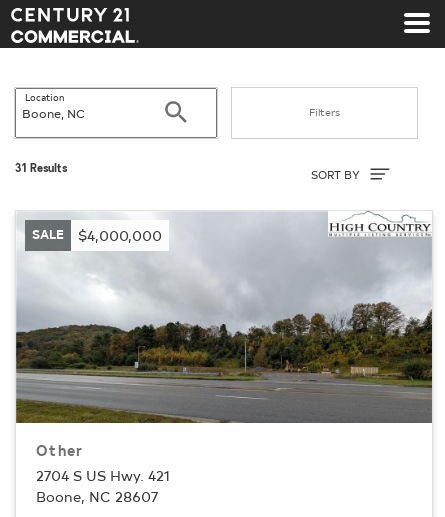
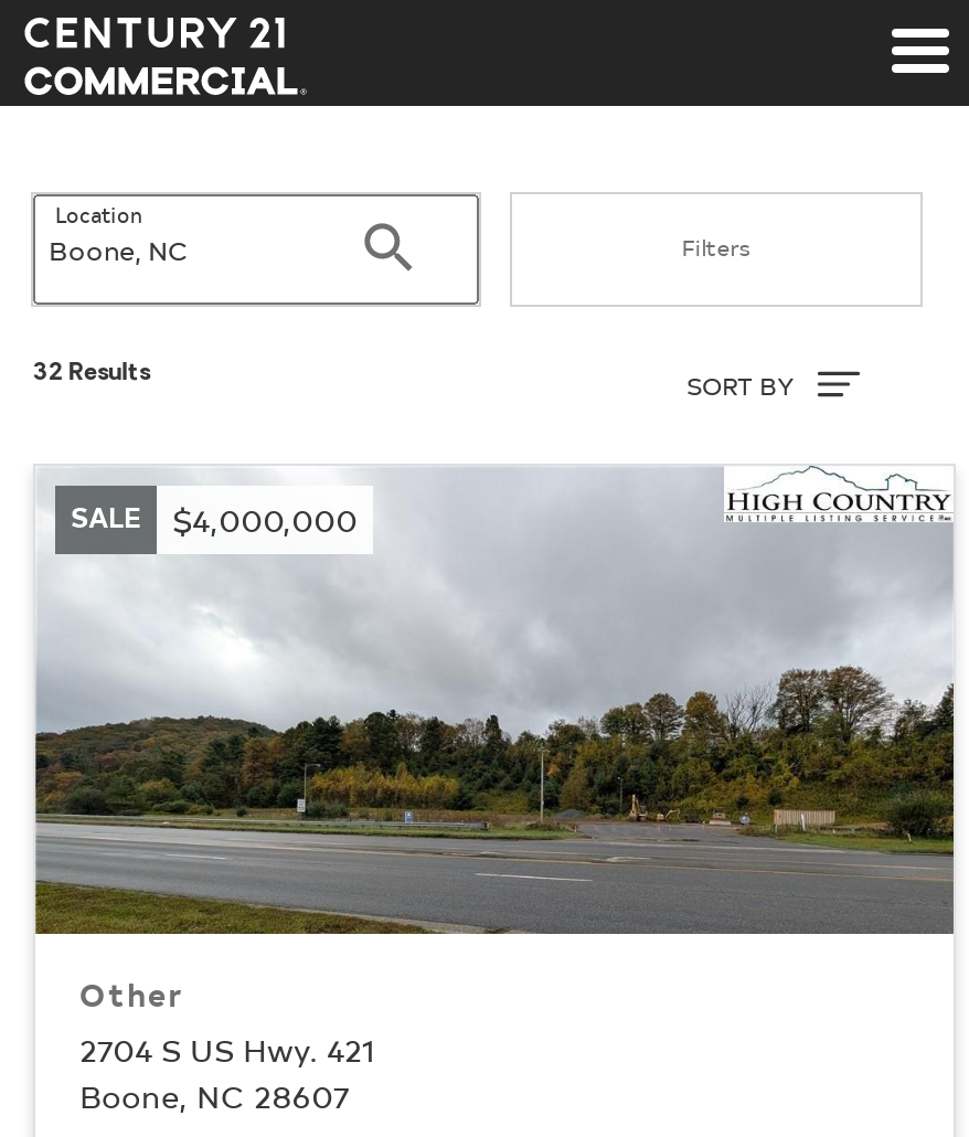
- 31 Results
+ 32 Results
